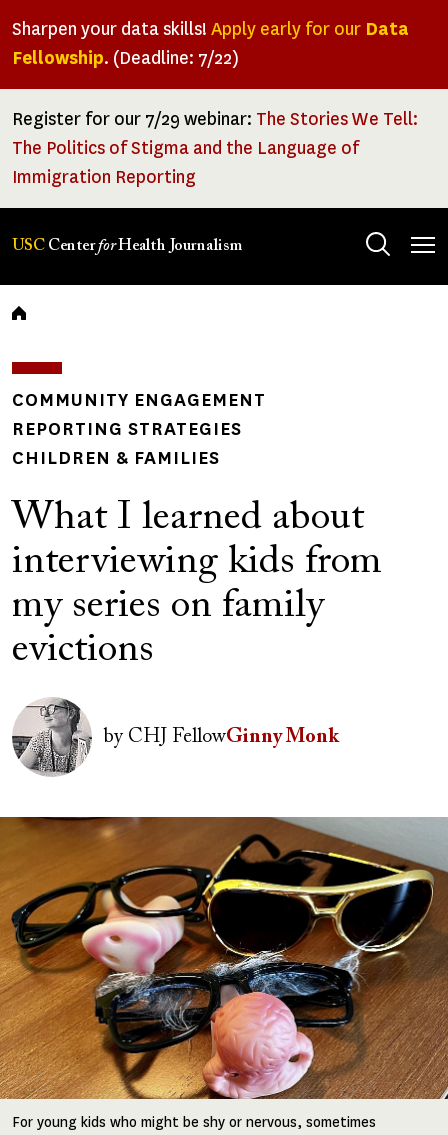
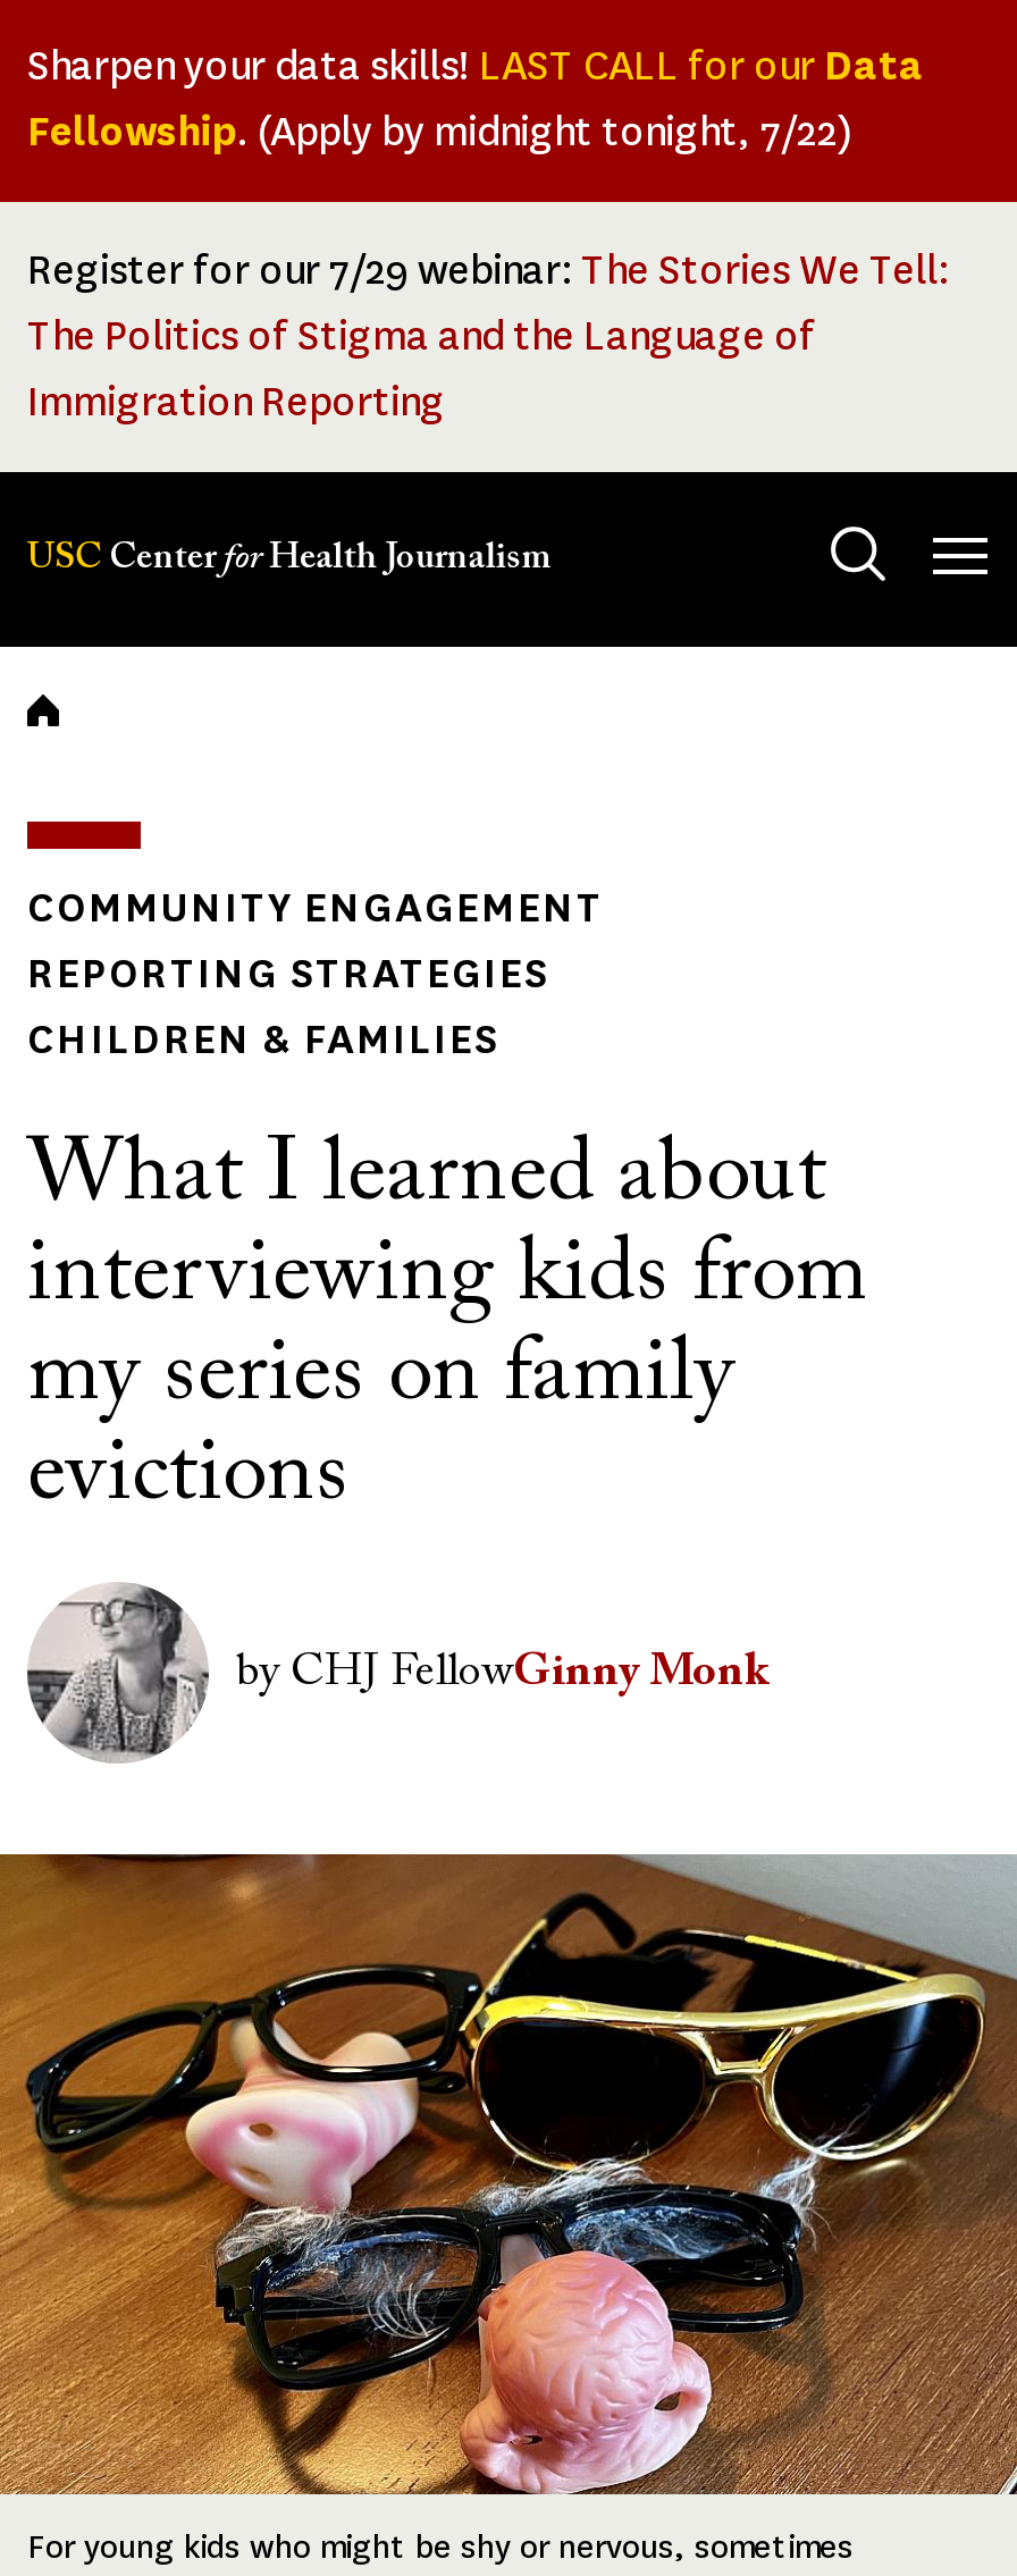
- Sharpen your data skills! Apply early for our Data
- Fellowship. (Deadline: 7/22)
+ Sharpen your data skills! LAST CALL for our Data
+ Fellowship. (Apply by midnight tonight, 7/22)
